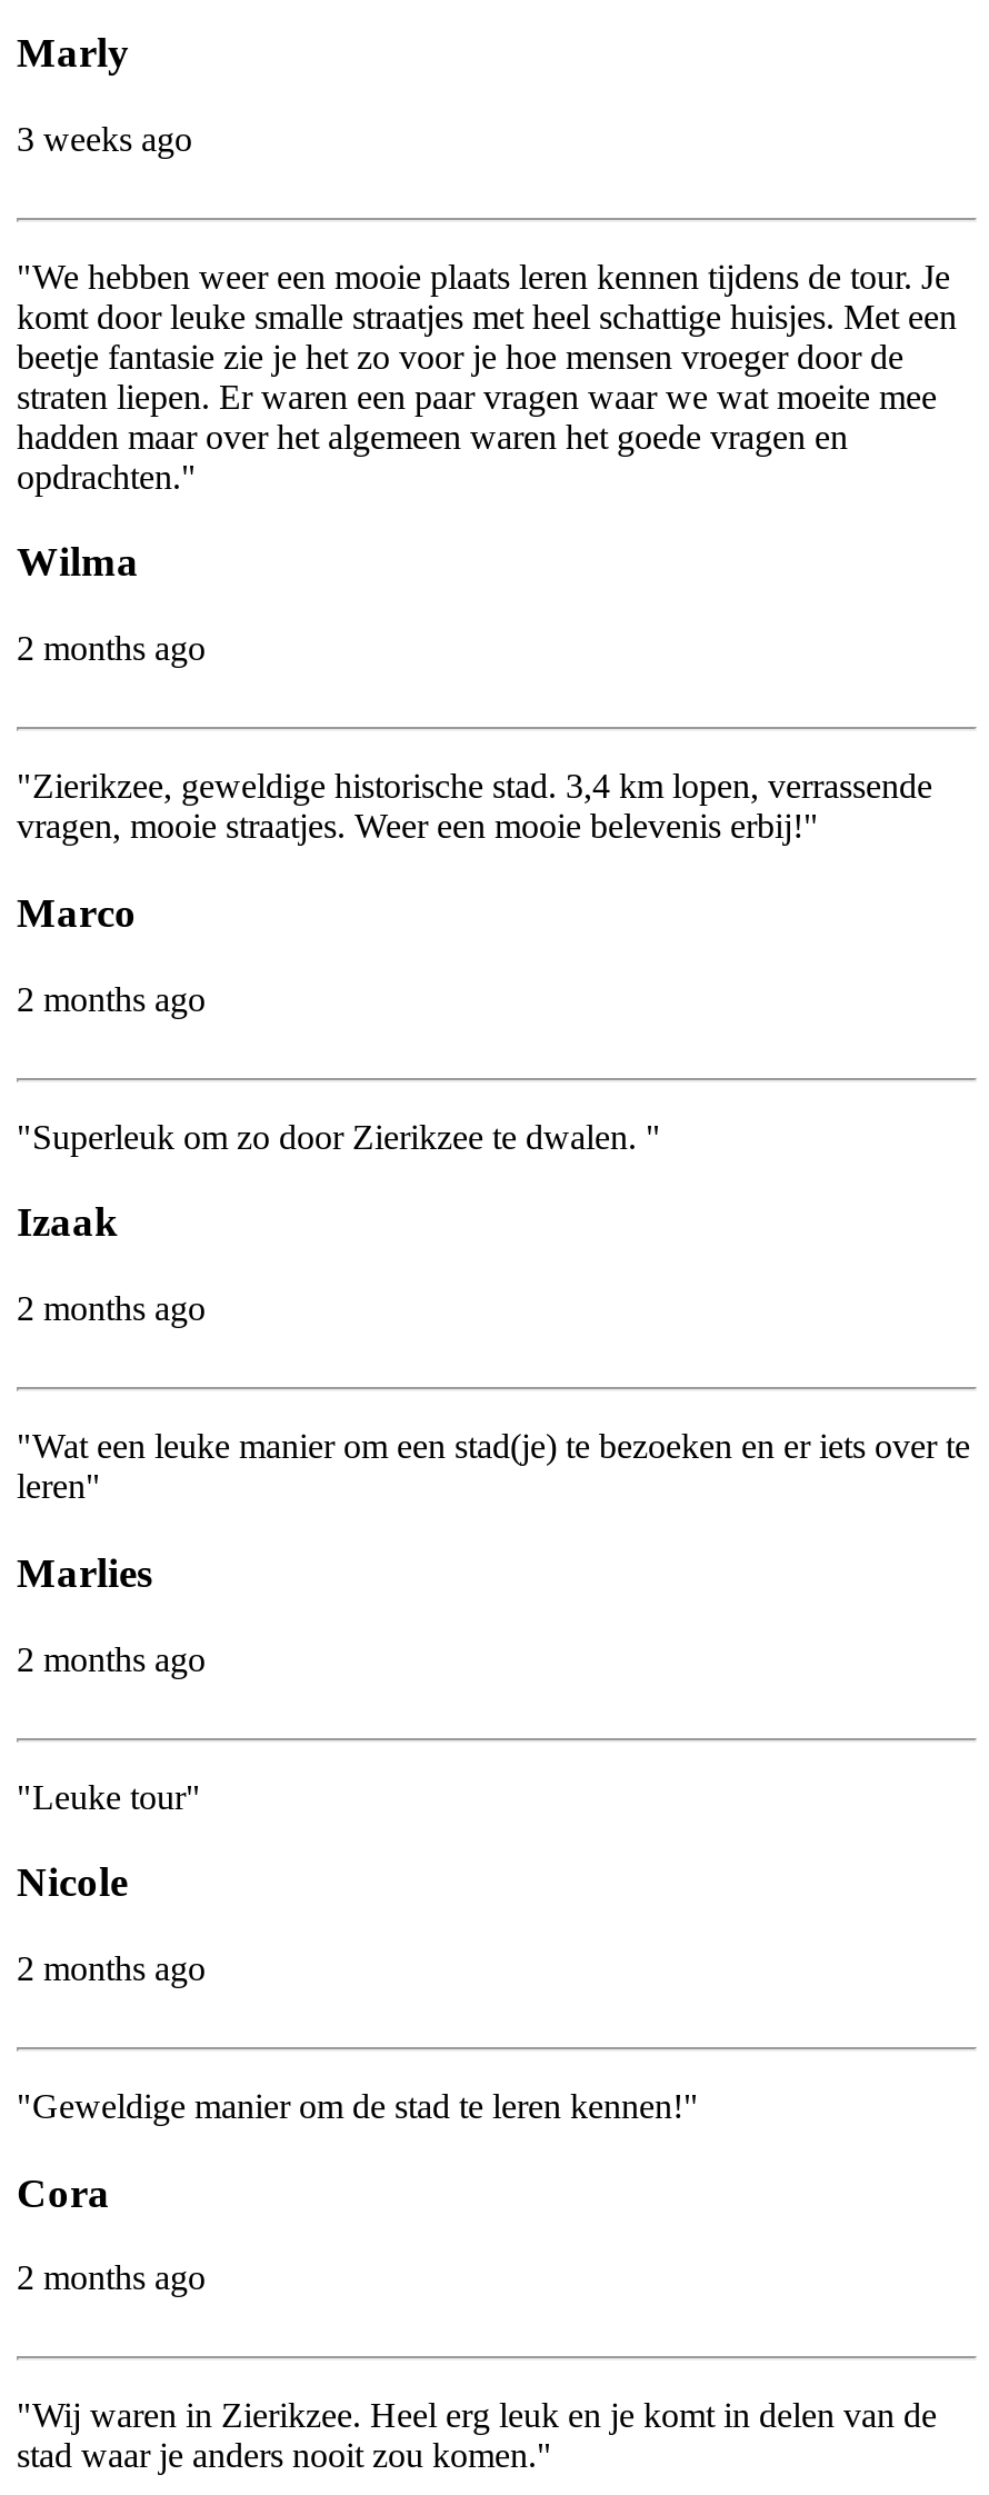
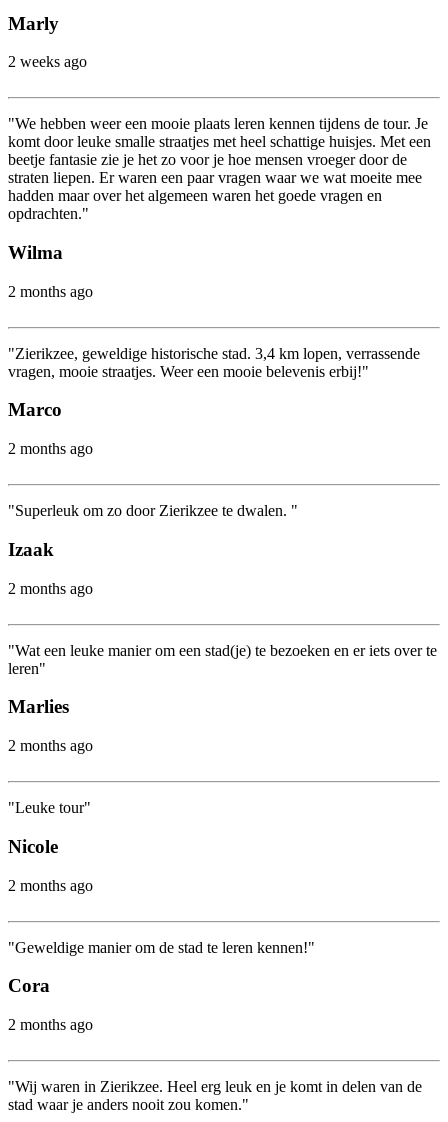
- 3 weeks ago
+ 2 weeks ago
